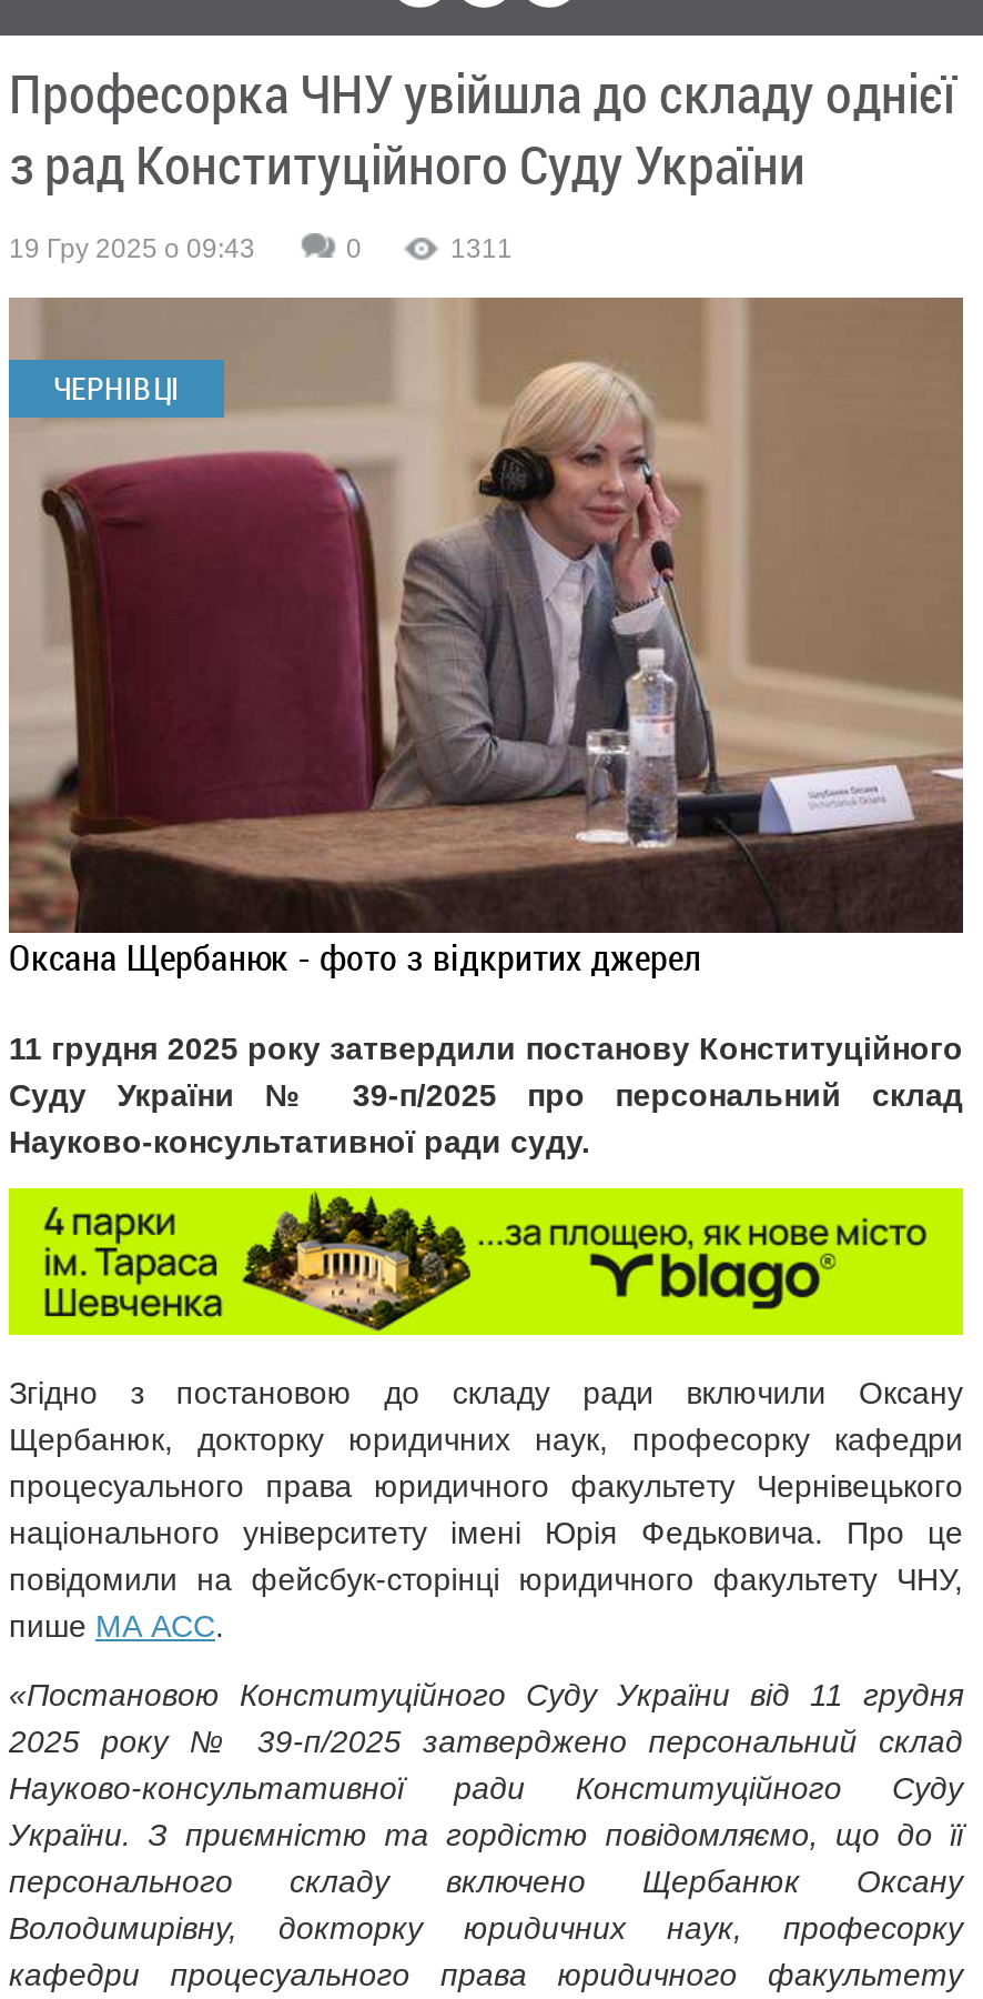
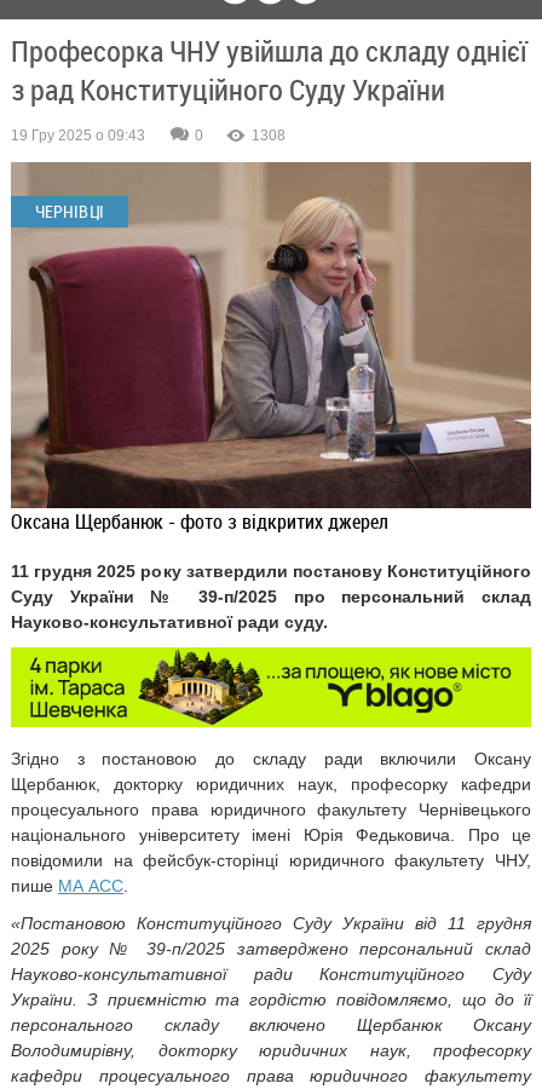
- 1311
+ 1308
